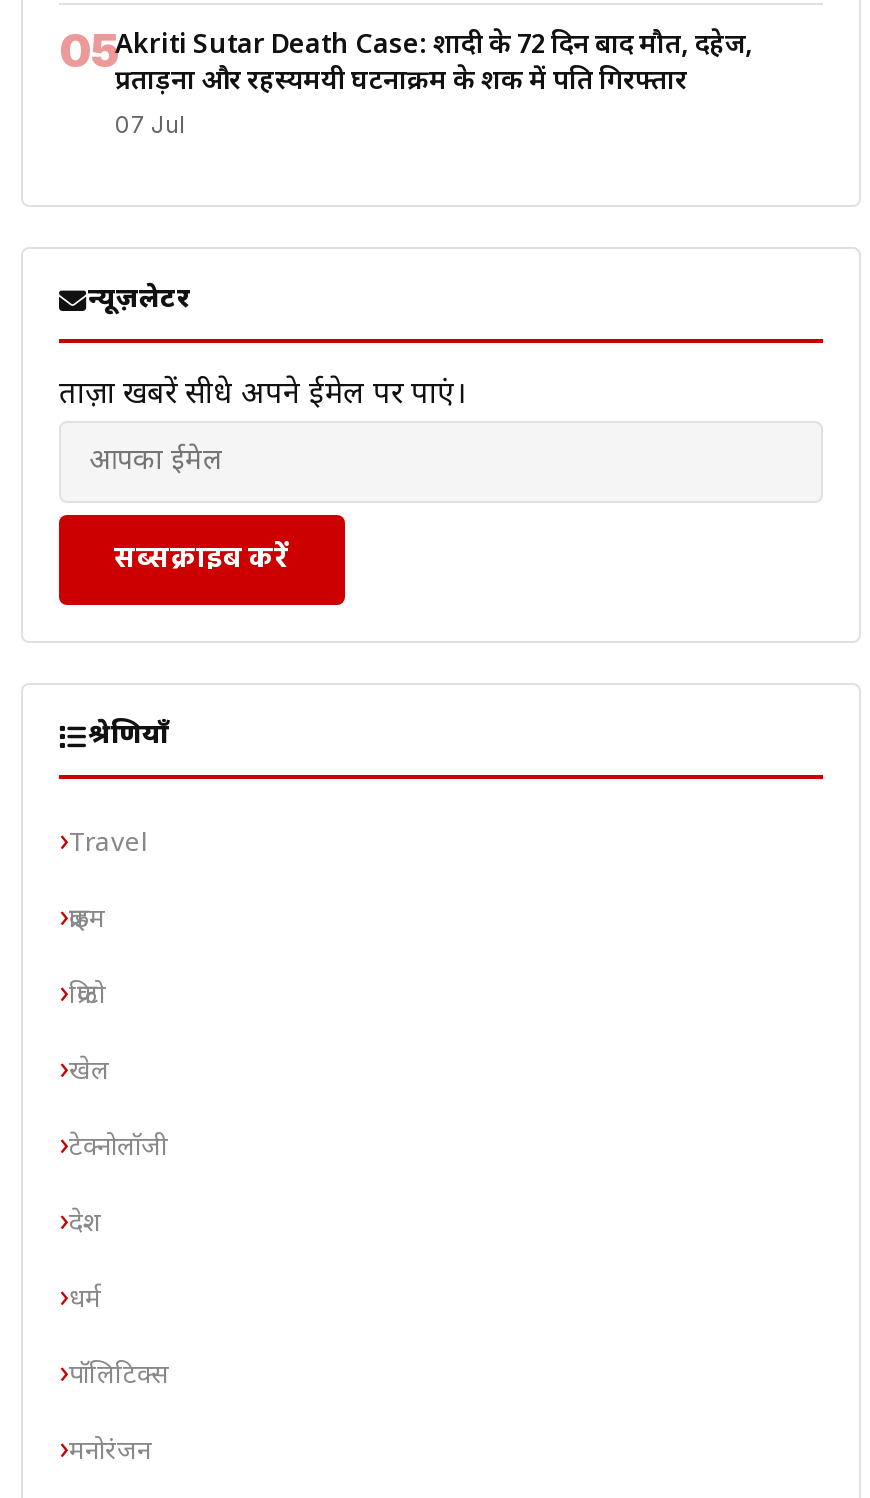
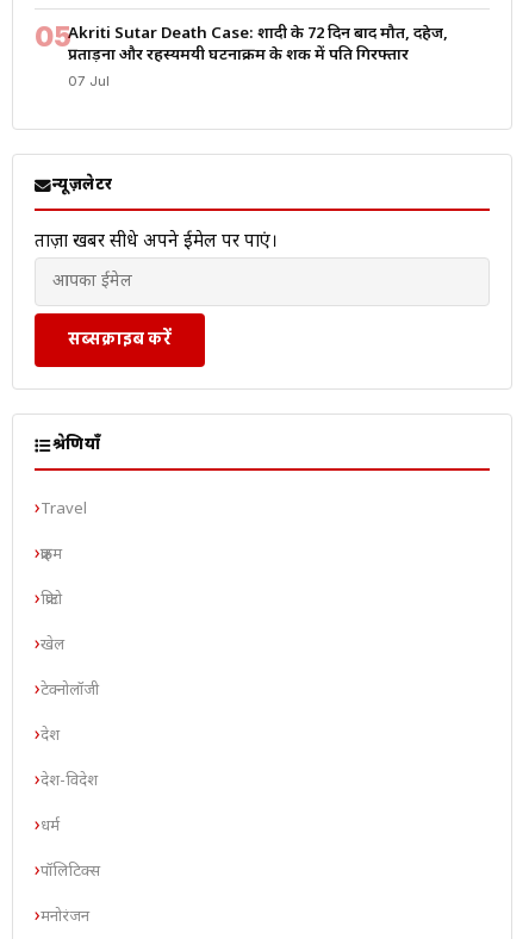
+ देश-विदेश
